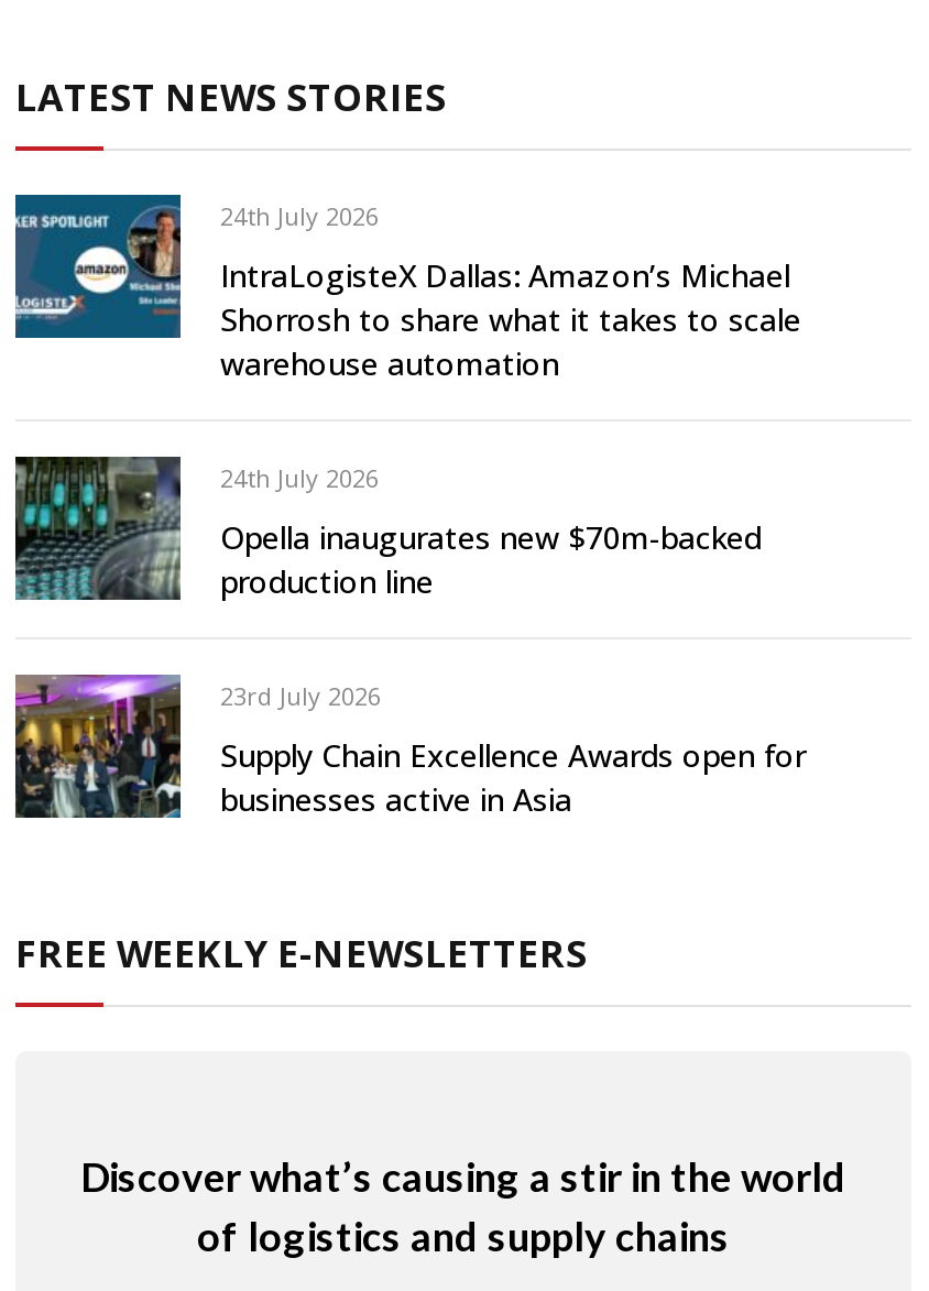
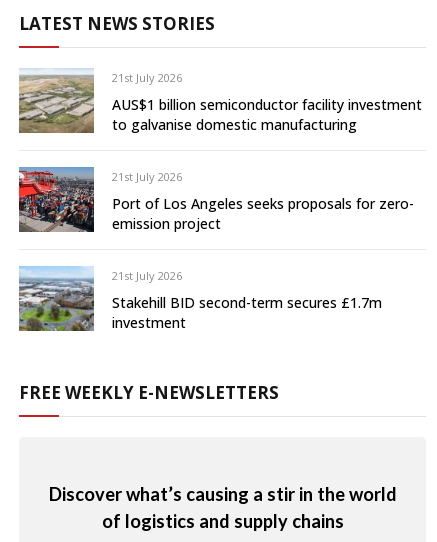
- [image]
- 24th July 2026
+ [image]
+ 21st July 2026

- IntraLogisteX Dallas: Amazon’s Michael
- Shorrosh to share what it takes to scale
- warehouse automation
+ AUS$1 billion semiconductor facility investment
+ to galvanise domestic manufacturing

- [image]
- 24th July 2026
+ [image]
+ 21st July 2026

- Opella inaugurates new $70m-backed
- production line
+ Port of Los Angeles seeks proposals for zero-
+ emission project

- [image]
- 23rd July 2026
+ [image]
+ 21st July 2026

- Supply Chain Excellence Awards open for
- businesses active in Asia
+ Stakehill BID second-term secures £1.7m
+ investment
